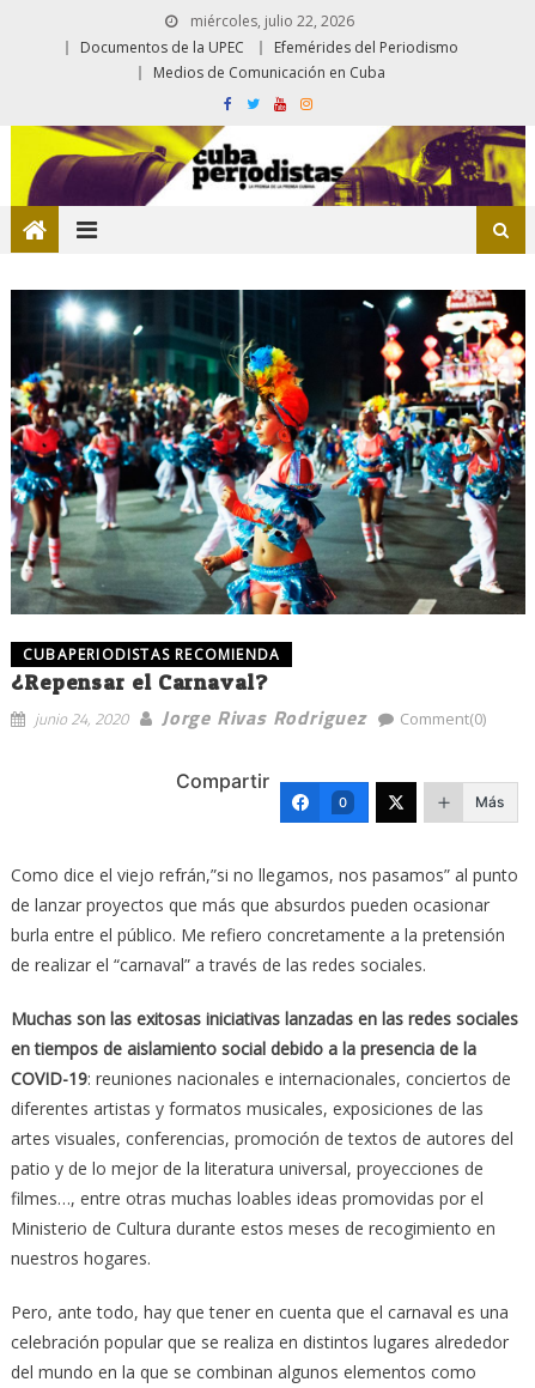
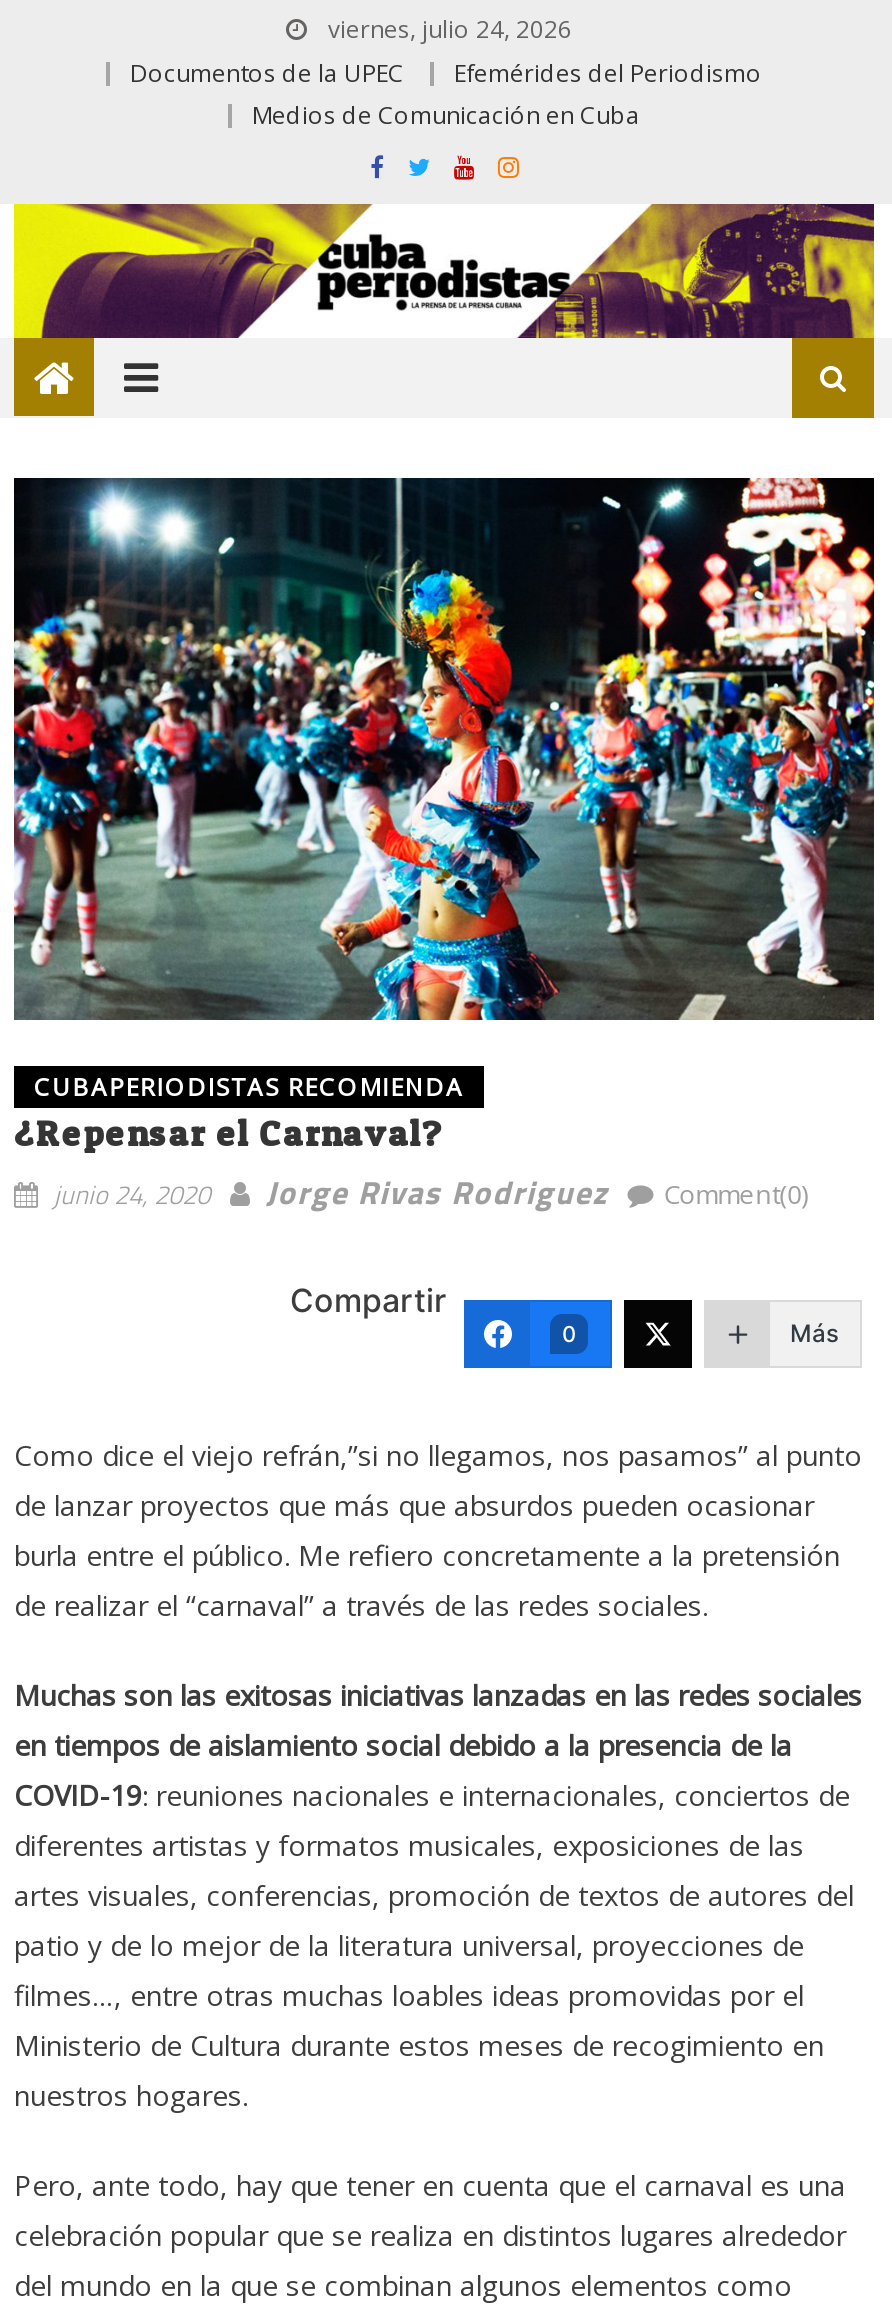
- miércoles, julio 22, 2026
+ viernes, julio 24, 2026
